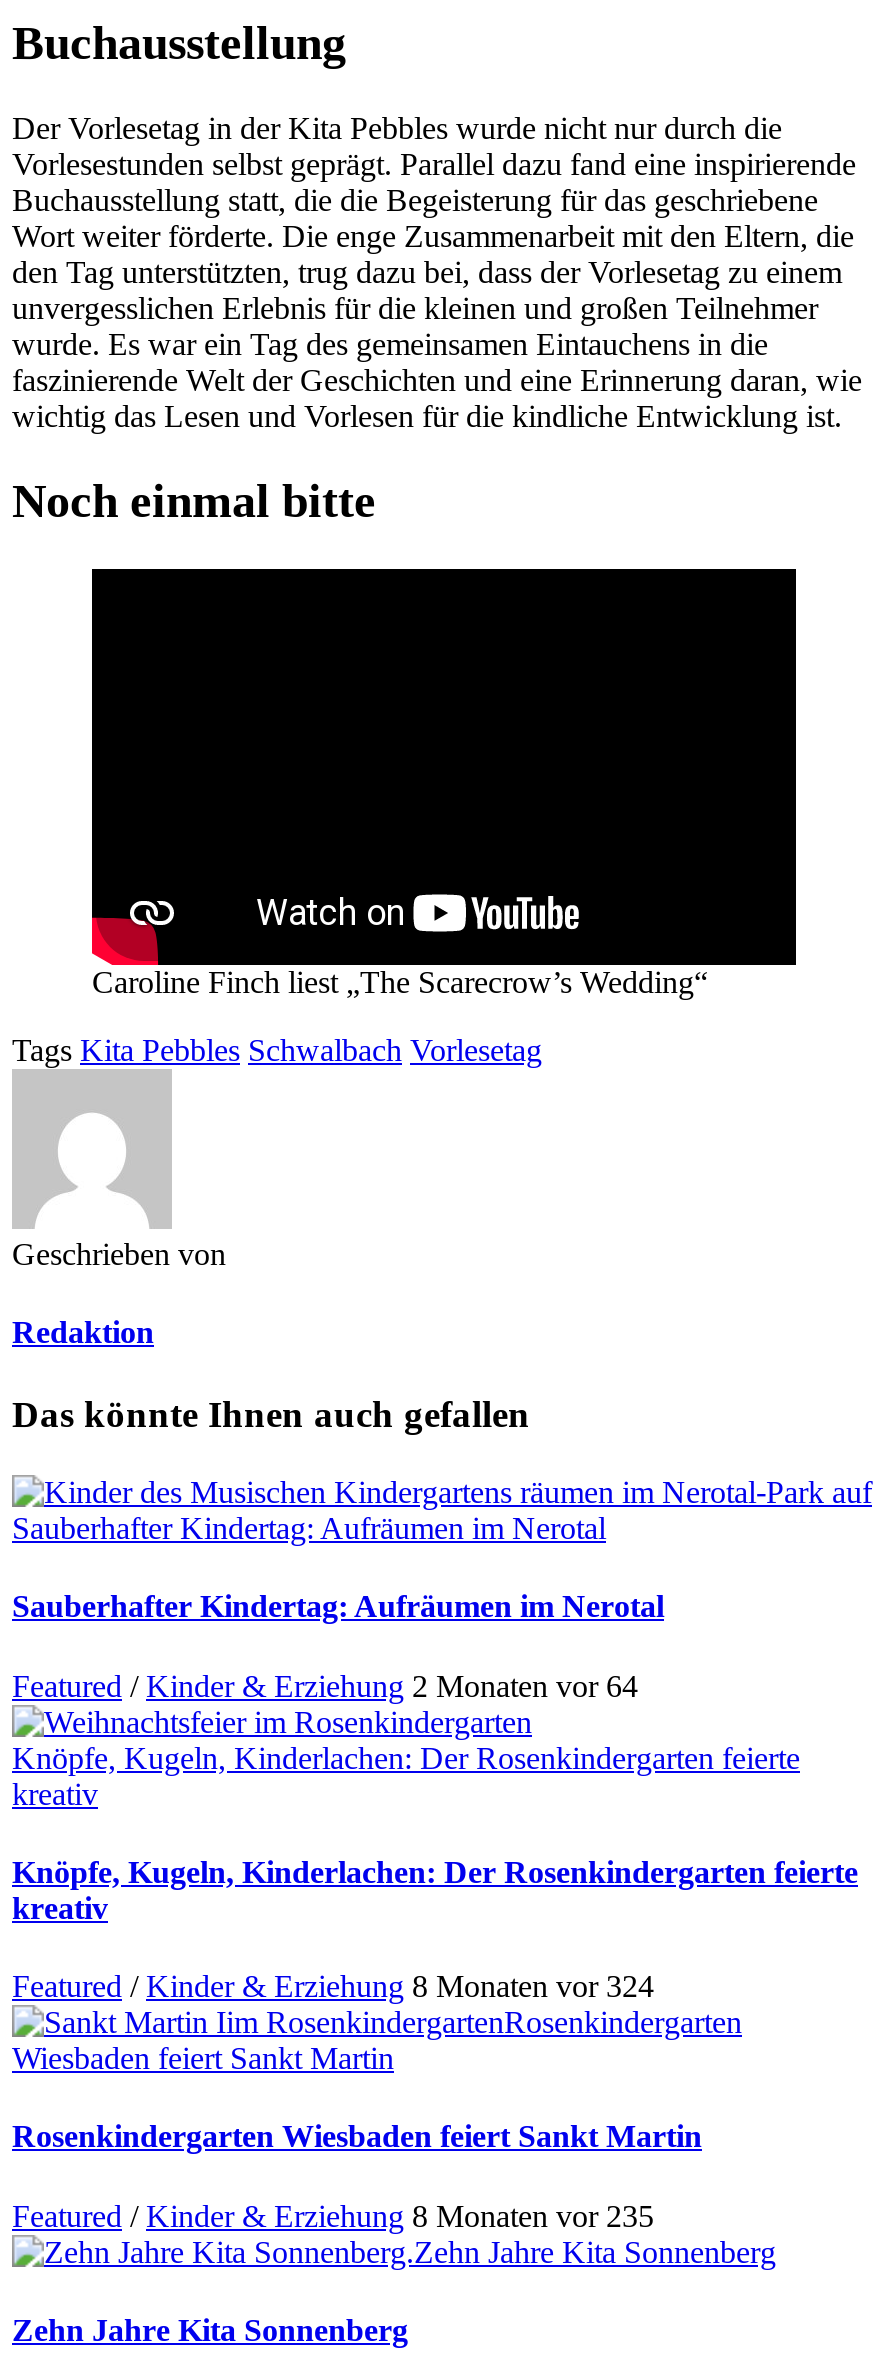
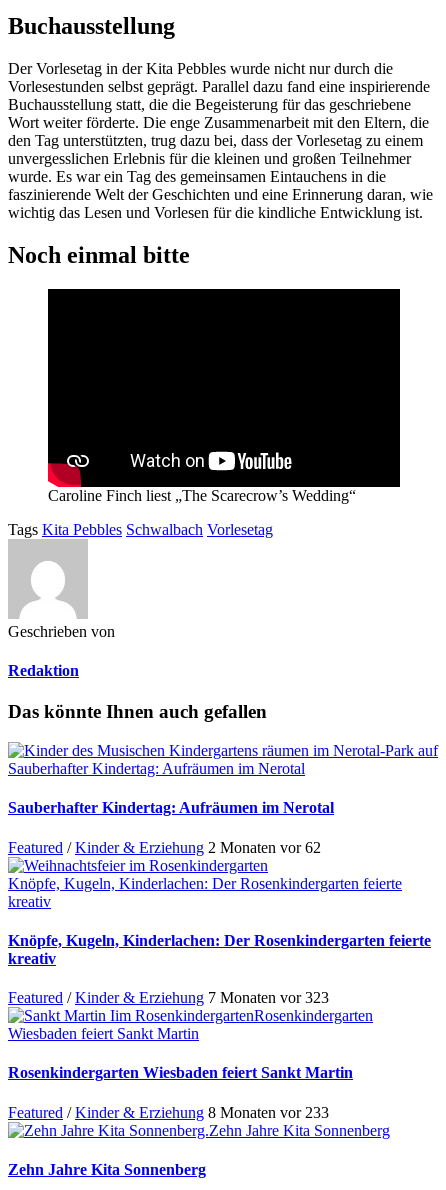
- Featured / Kinder & Erziehung 2 Monaten vor 64
+ Featured / Kinder & Erziehung 2 Monaten vor 62

- Featured / Kinder & Erziehung 8 Monaten vor 324
+ Featured / Kinder & Erziehung 7 Monaten vor 323

- Featured / Kinder & Erziehung 8 Monaten vor 235
+ Featured / Kinder & Erziehung 8 Monaten vor 233
